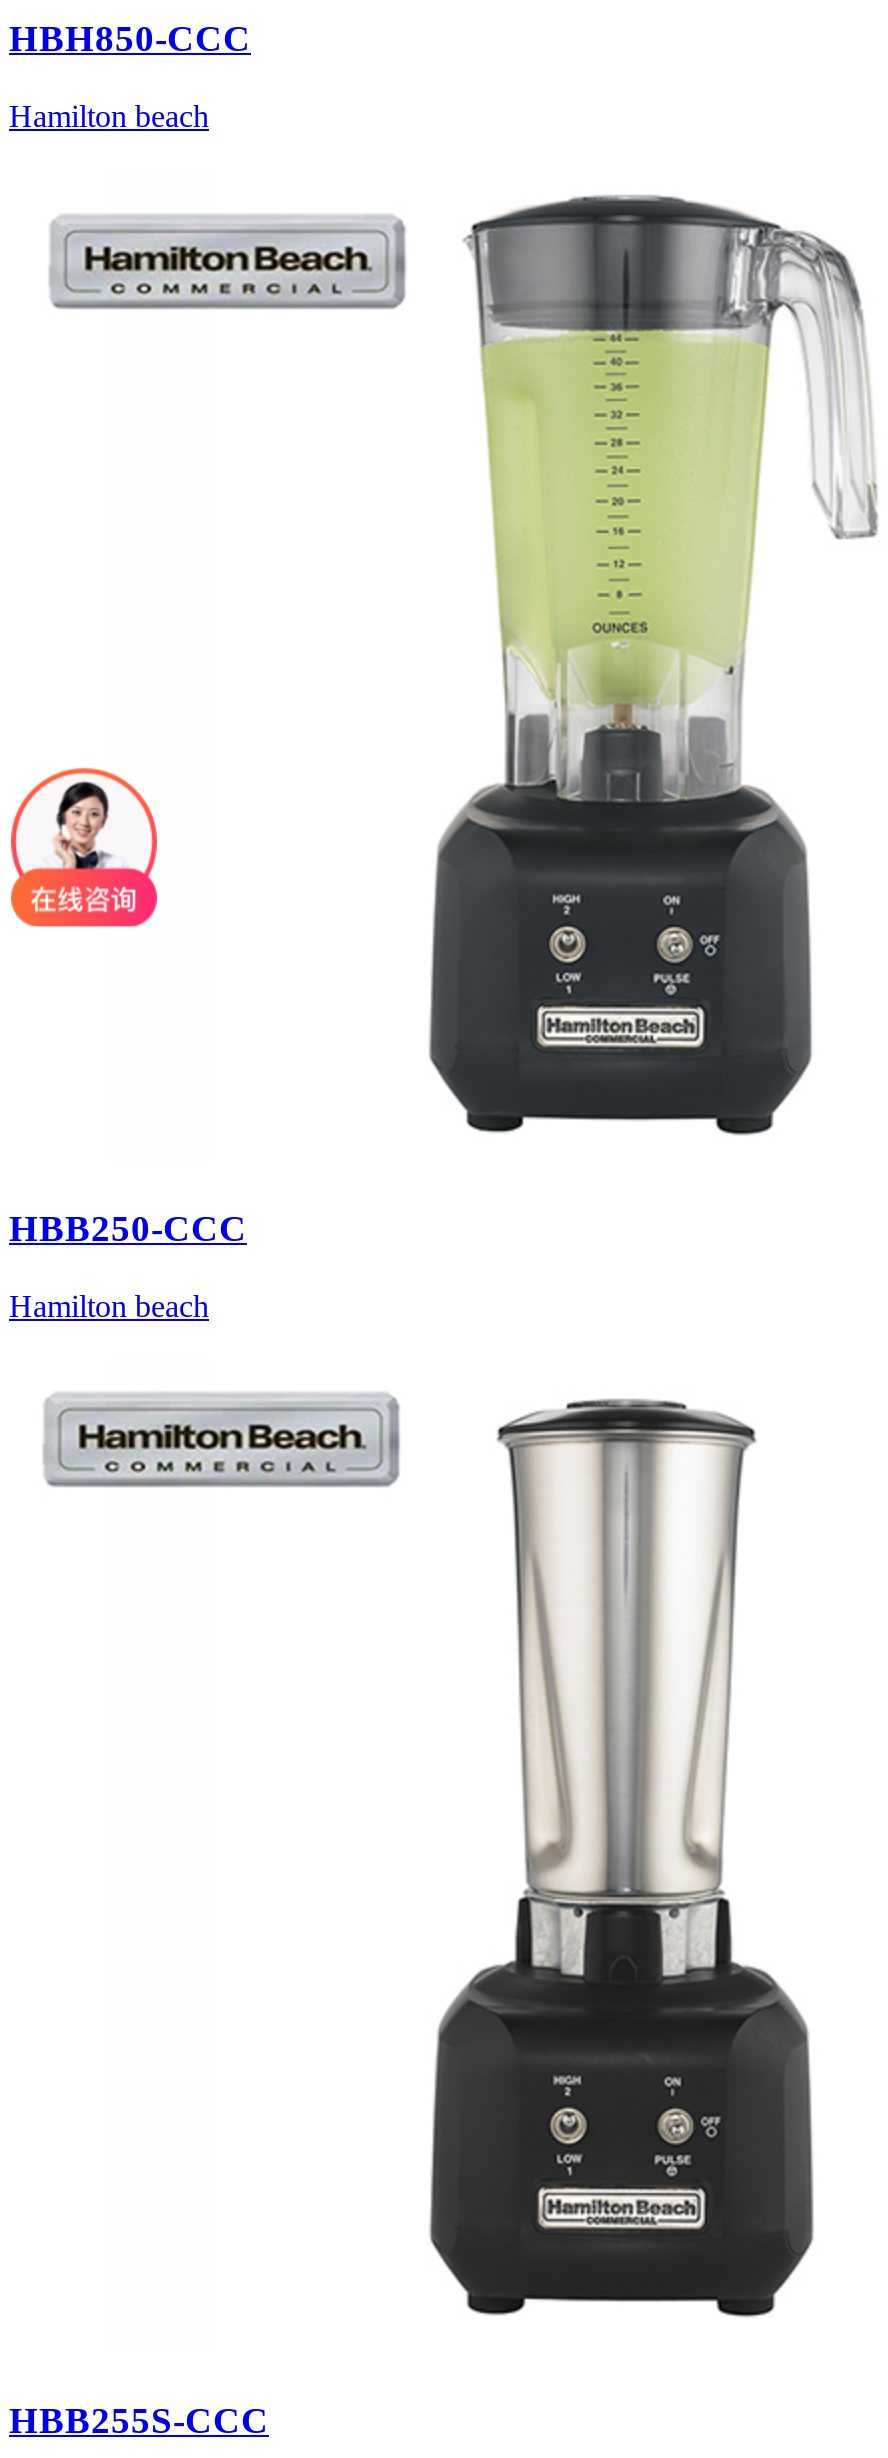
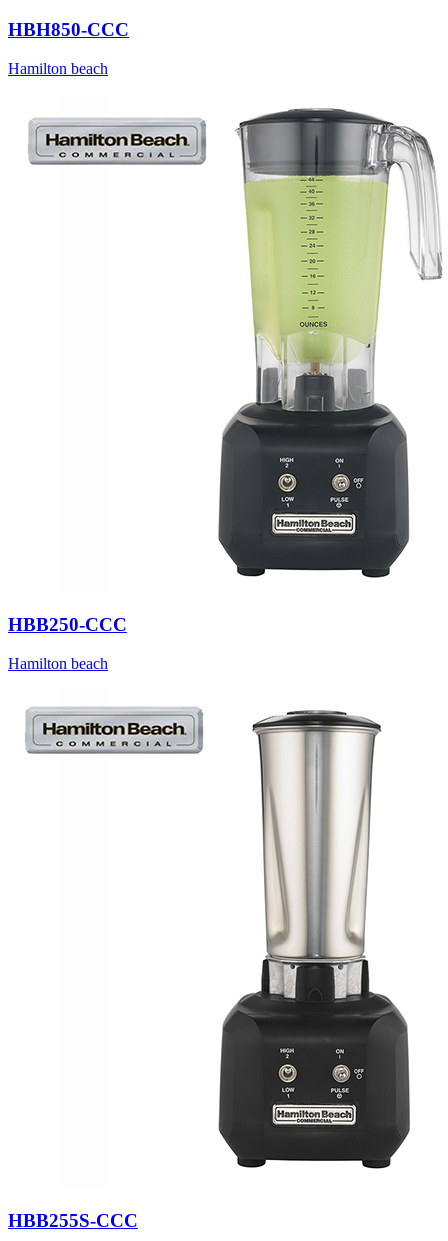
- [image]
